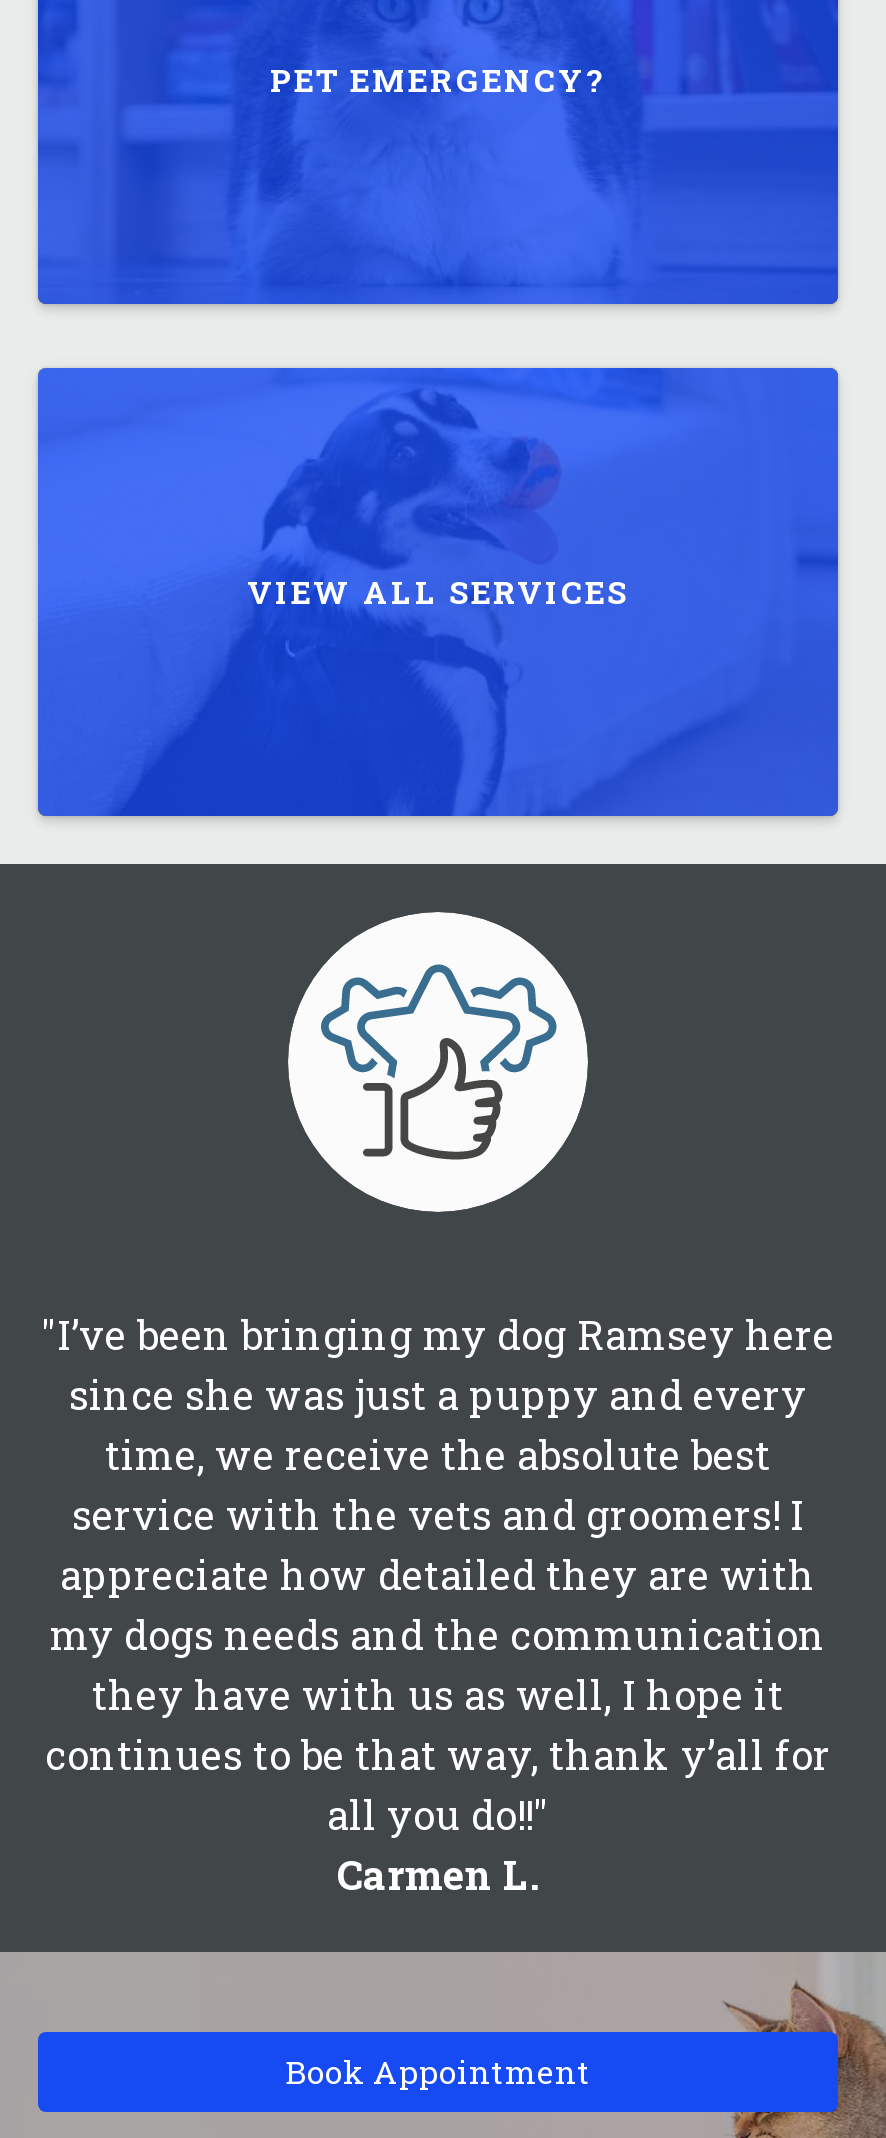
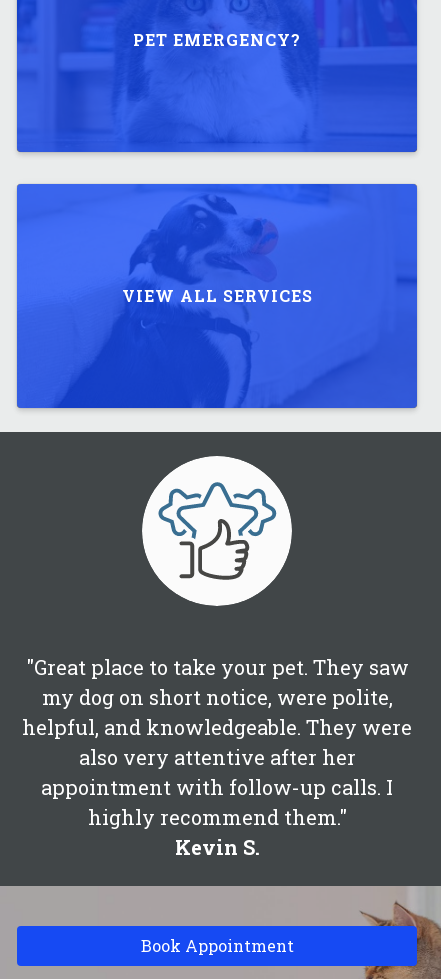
- "I’ve been bringing my dog Ramsey here
- since she was just a puppy and every
- time, we receive the absolute best
- service with the vets and groomers! I
- appreciate how detailed they are with
- my dogs needs and the communication
- they have with us as well, I hope it
- continues to be that way, thank y’all for
- all you do!!"
- Carmen L.
+ "Great place to take your pet. They saw
+ my dog on short notice, were polite,
+ helpful, and knowledgeable. They were
+ also very attentive after her
+ appointment with follow-up calls. I
+ highly recommend them."
+ Kevin S.
